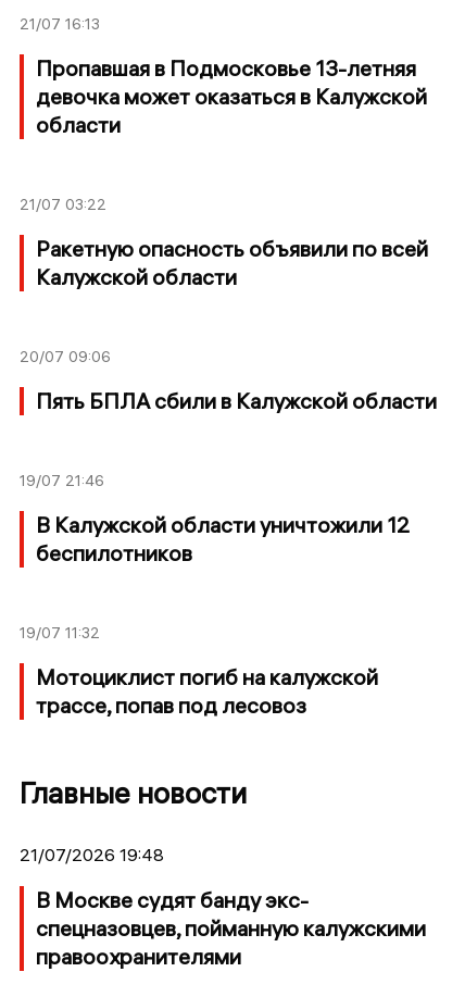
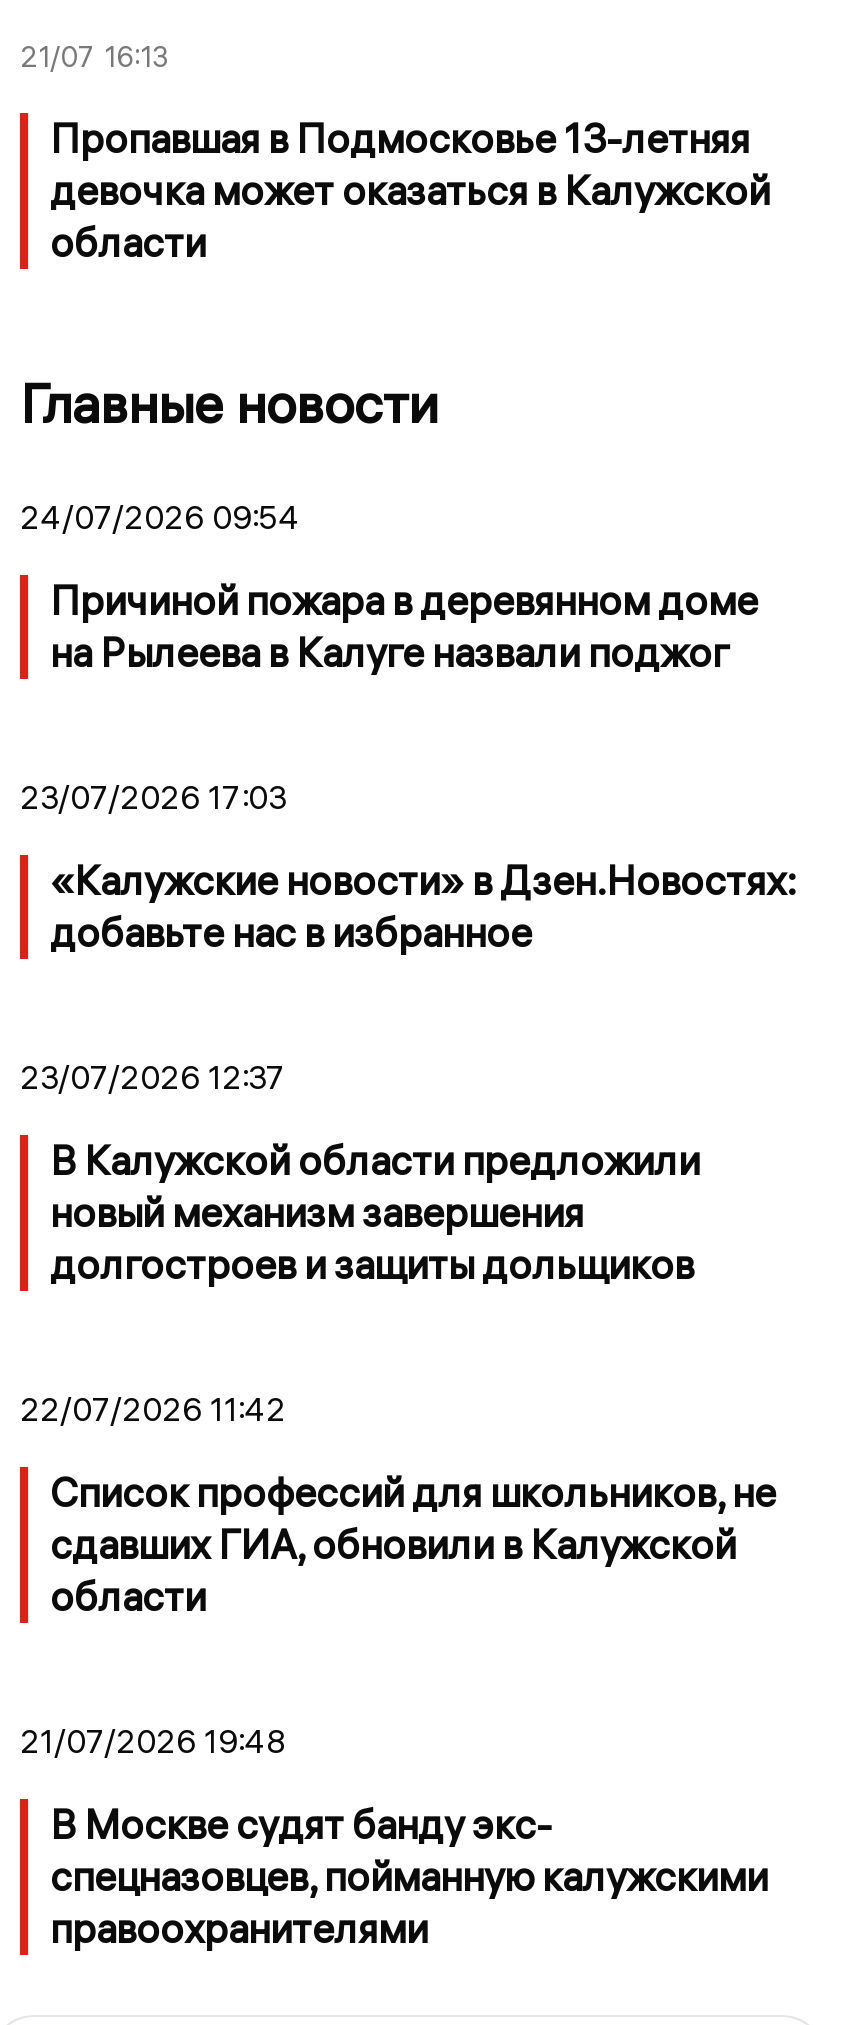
- 21/07 03:22
- Ракетную опасность объявили по всей
- Калужской области
- 20/07 09:06
- Пять БПЛА сбили в Калужской области
- 19/07 21:46
- В Калужской области уничтожили 12
- беспилотников
- 19/07 11:32
- Мотоциклист погиб на калужской
- трассе, попав под лесовоз

moved up: Главные новости

+ 24/07/2026 09:54
+ Причиной пожара в деревянном доме
+ на Рылеева в Калуге назвали поджог
+ 23/07/2026 17:03
+ «Калужские новости» в Дзен.Новостях:
+ добавьте нас в избранное
+ 23/07/2026 12:37
+ В Калужской области предложили
+ новый механизм завершения
+ долгостроев и защиты дольщиков
+ 22/07/2026 11:42
+ Список профессий для школьников, не
+ сдавших ГИА, обновили в Калужской
+ области
